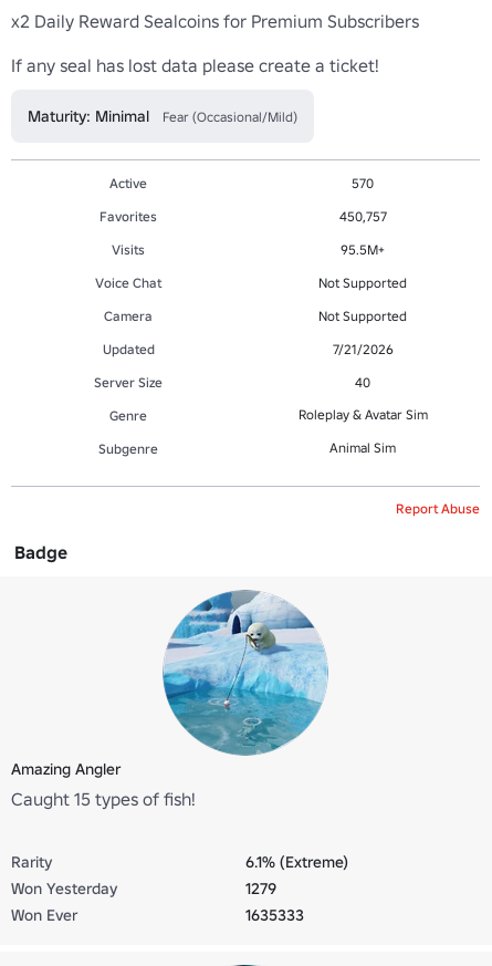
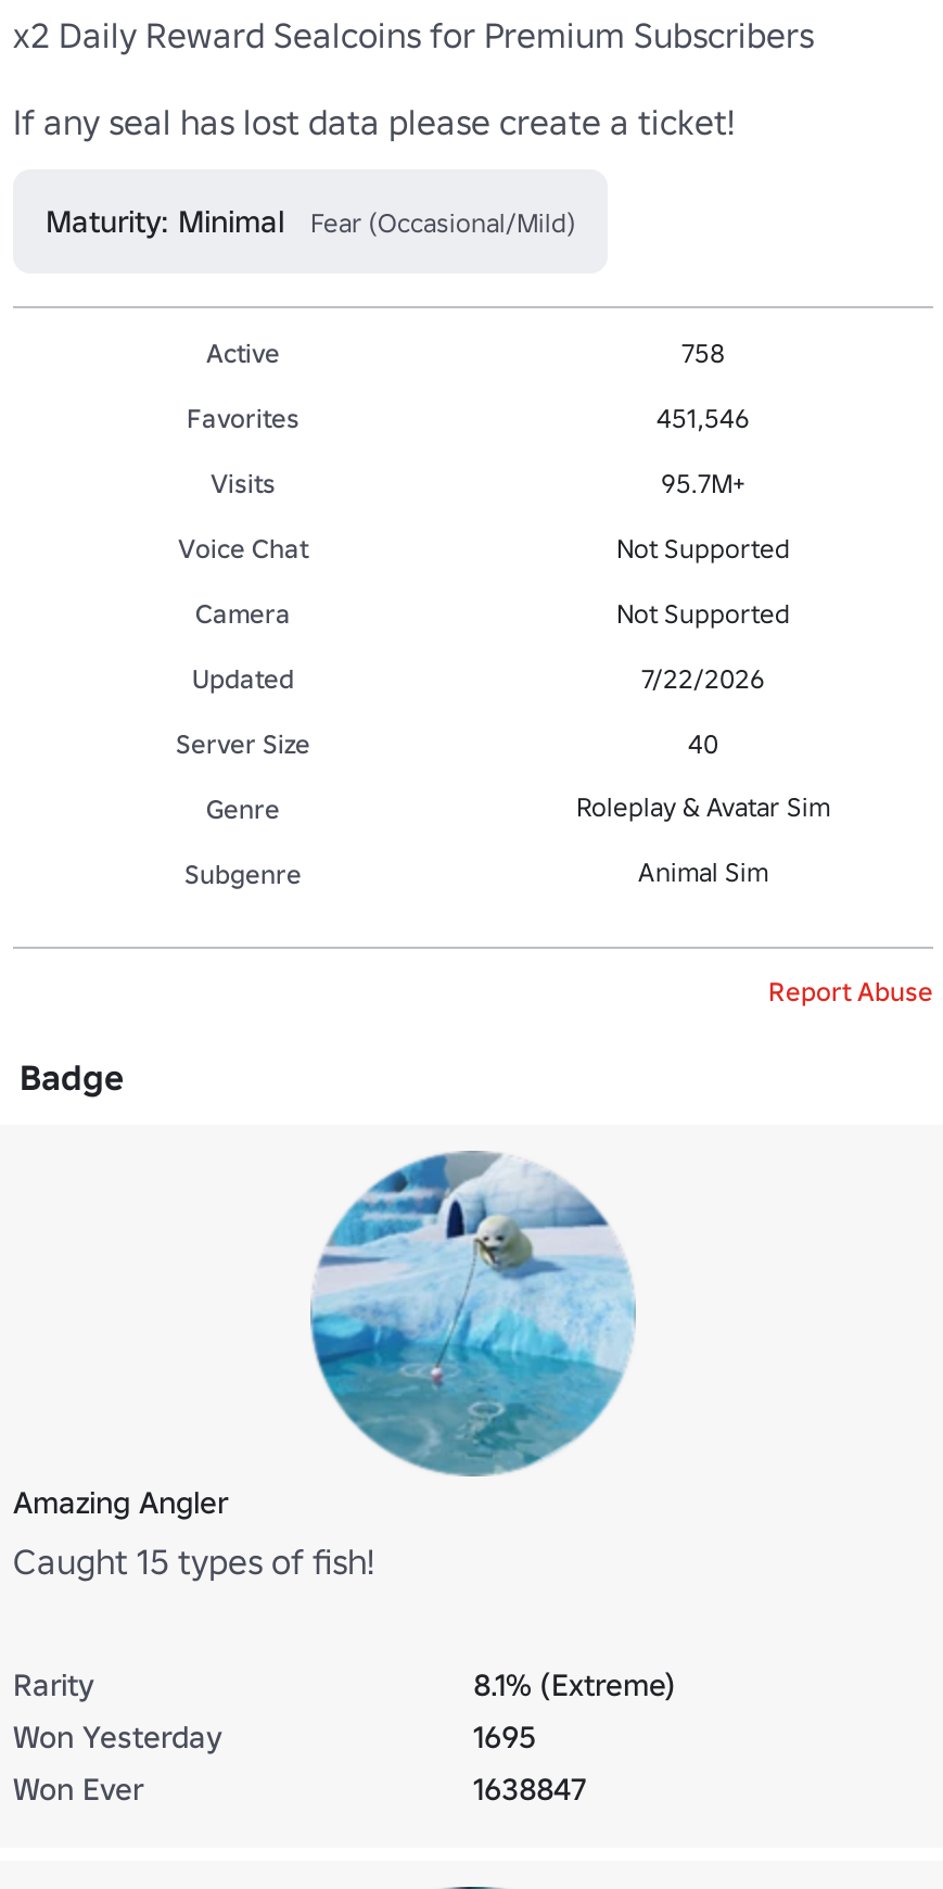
- 570
+ 758

- 450,757
+ 451,546

- 95.5M+
+ 95.7M+

- 7/21/2026
+ 7/22/2026

- 6.1% (Extreme)
+ 8.1% (Extreme)

- 1279
+ 1695

- 1635333
+ 1638847
